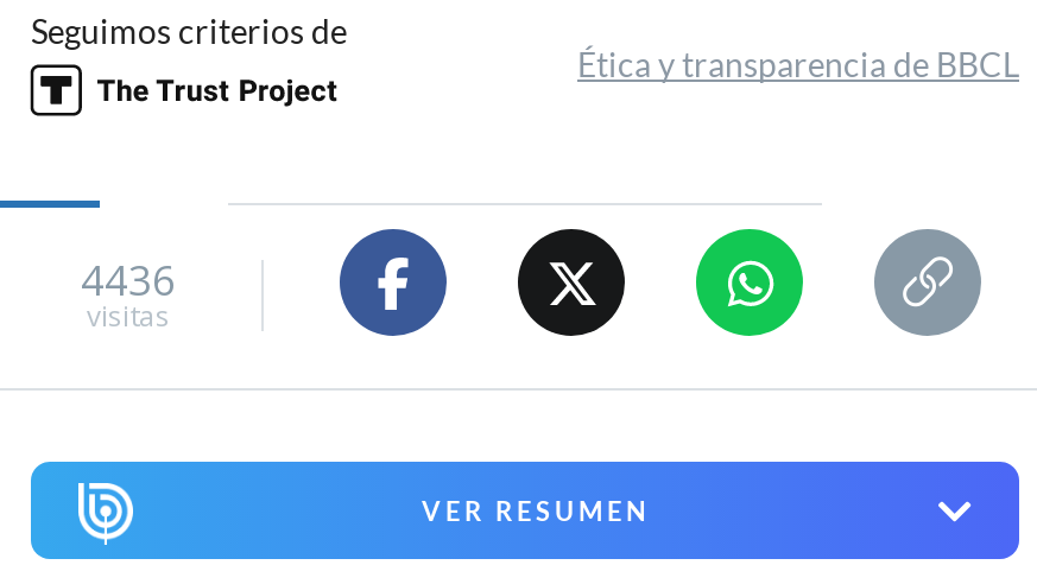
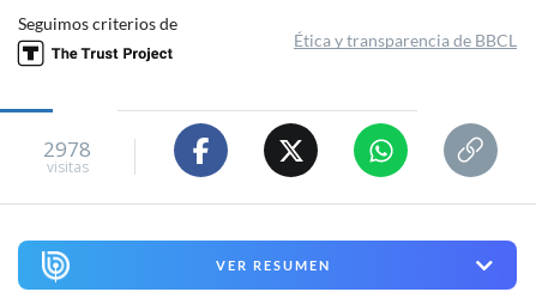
- 4436
+ 2978
